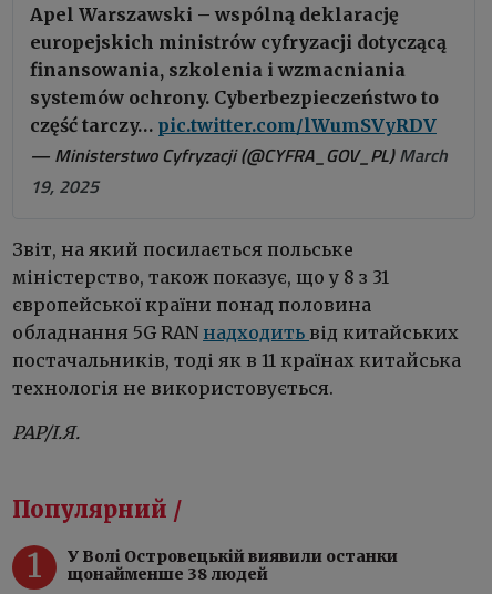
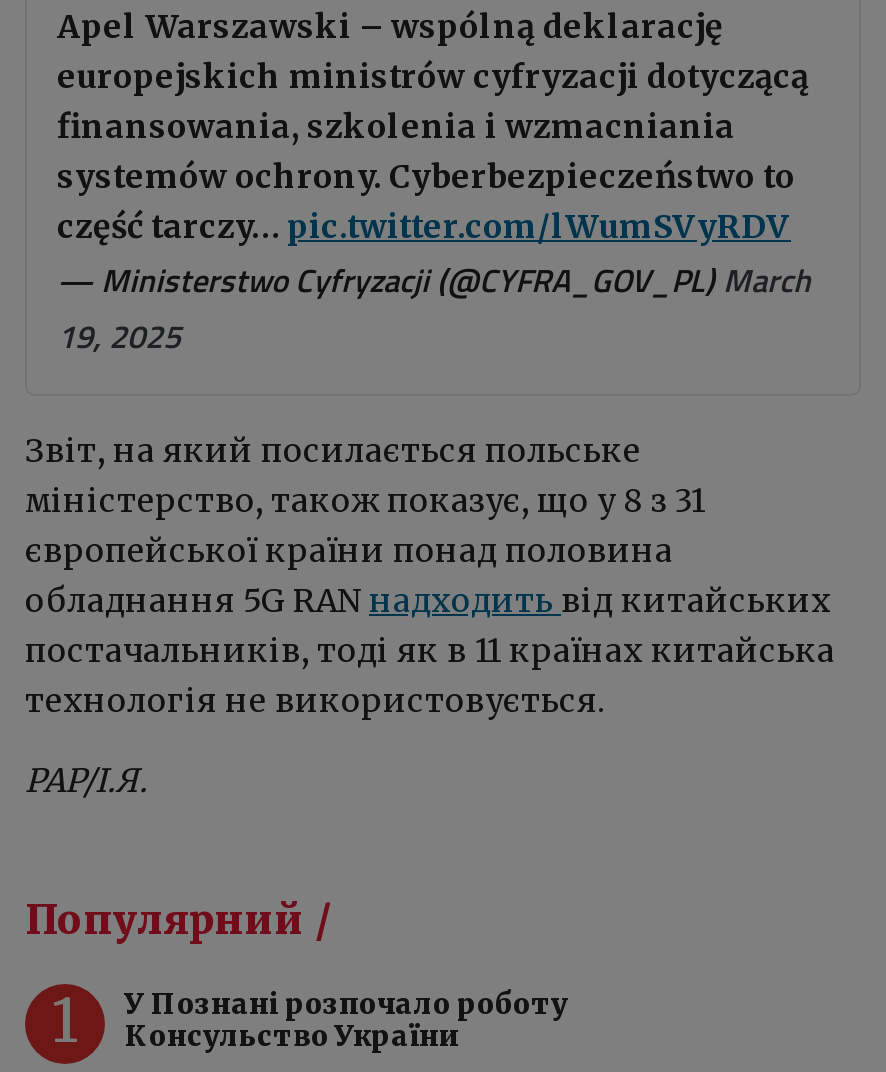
- У Волі Островецькій виявили останки
- щонайменше 38 людей
+ У Познані розпочало роботу
+ Консульство України
